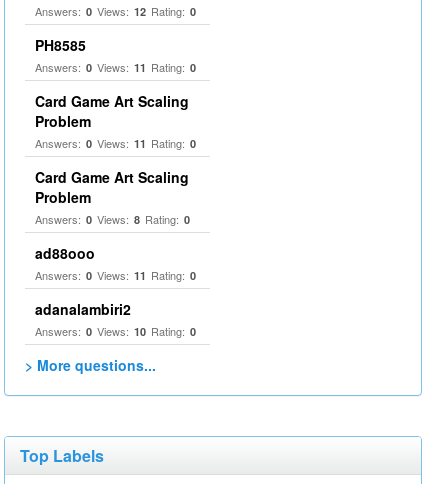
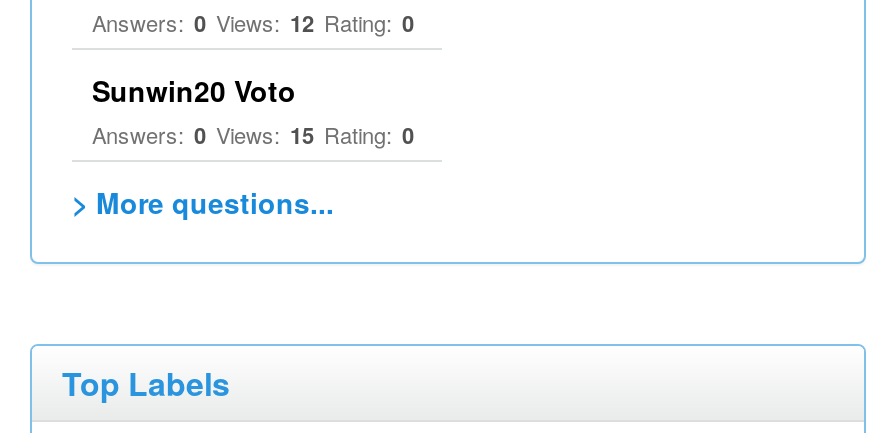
- PH8585
- Answers: 0 Views: 11 Rating: 0
- Card Game Art Scaling
- Problem
- Answers: 0 Views: 11 Rating: 0
- Card Game Art Scaling
- Problem
- Answers: 0 Views: 8 Rating: 0
- ad88ooo
- Answers: 0 Views: 11 Rating: 0
- adanalambiri2
- Answers: 0 Views: 10 Rating: 0
+ Sunwin20 Voto
+ Answers: 0 Views: 15 Rating: 0
